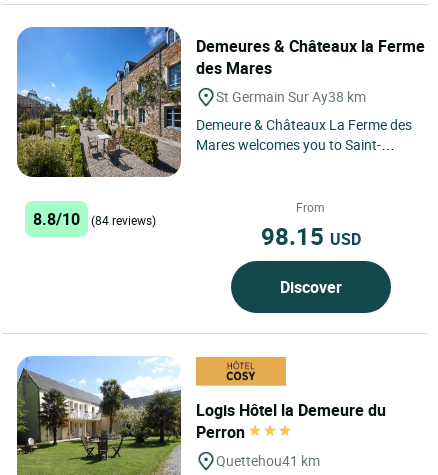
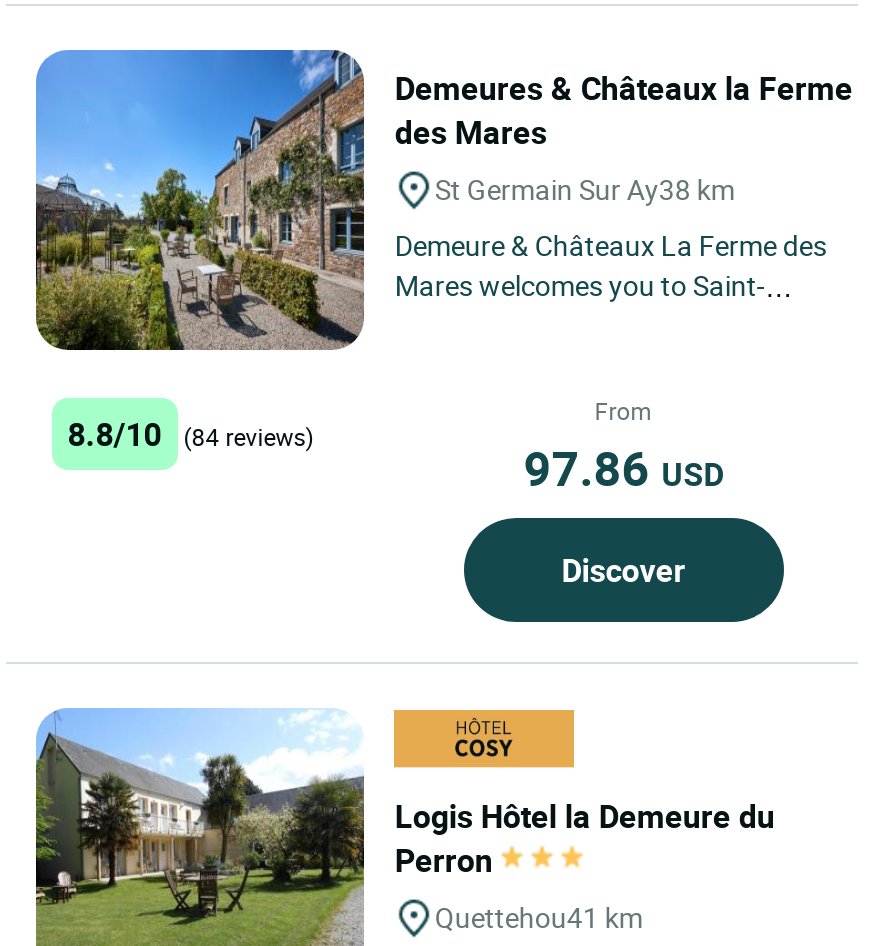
- 98.15 USD
+ 97.86 USD
